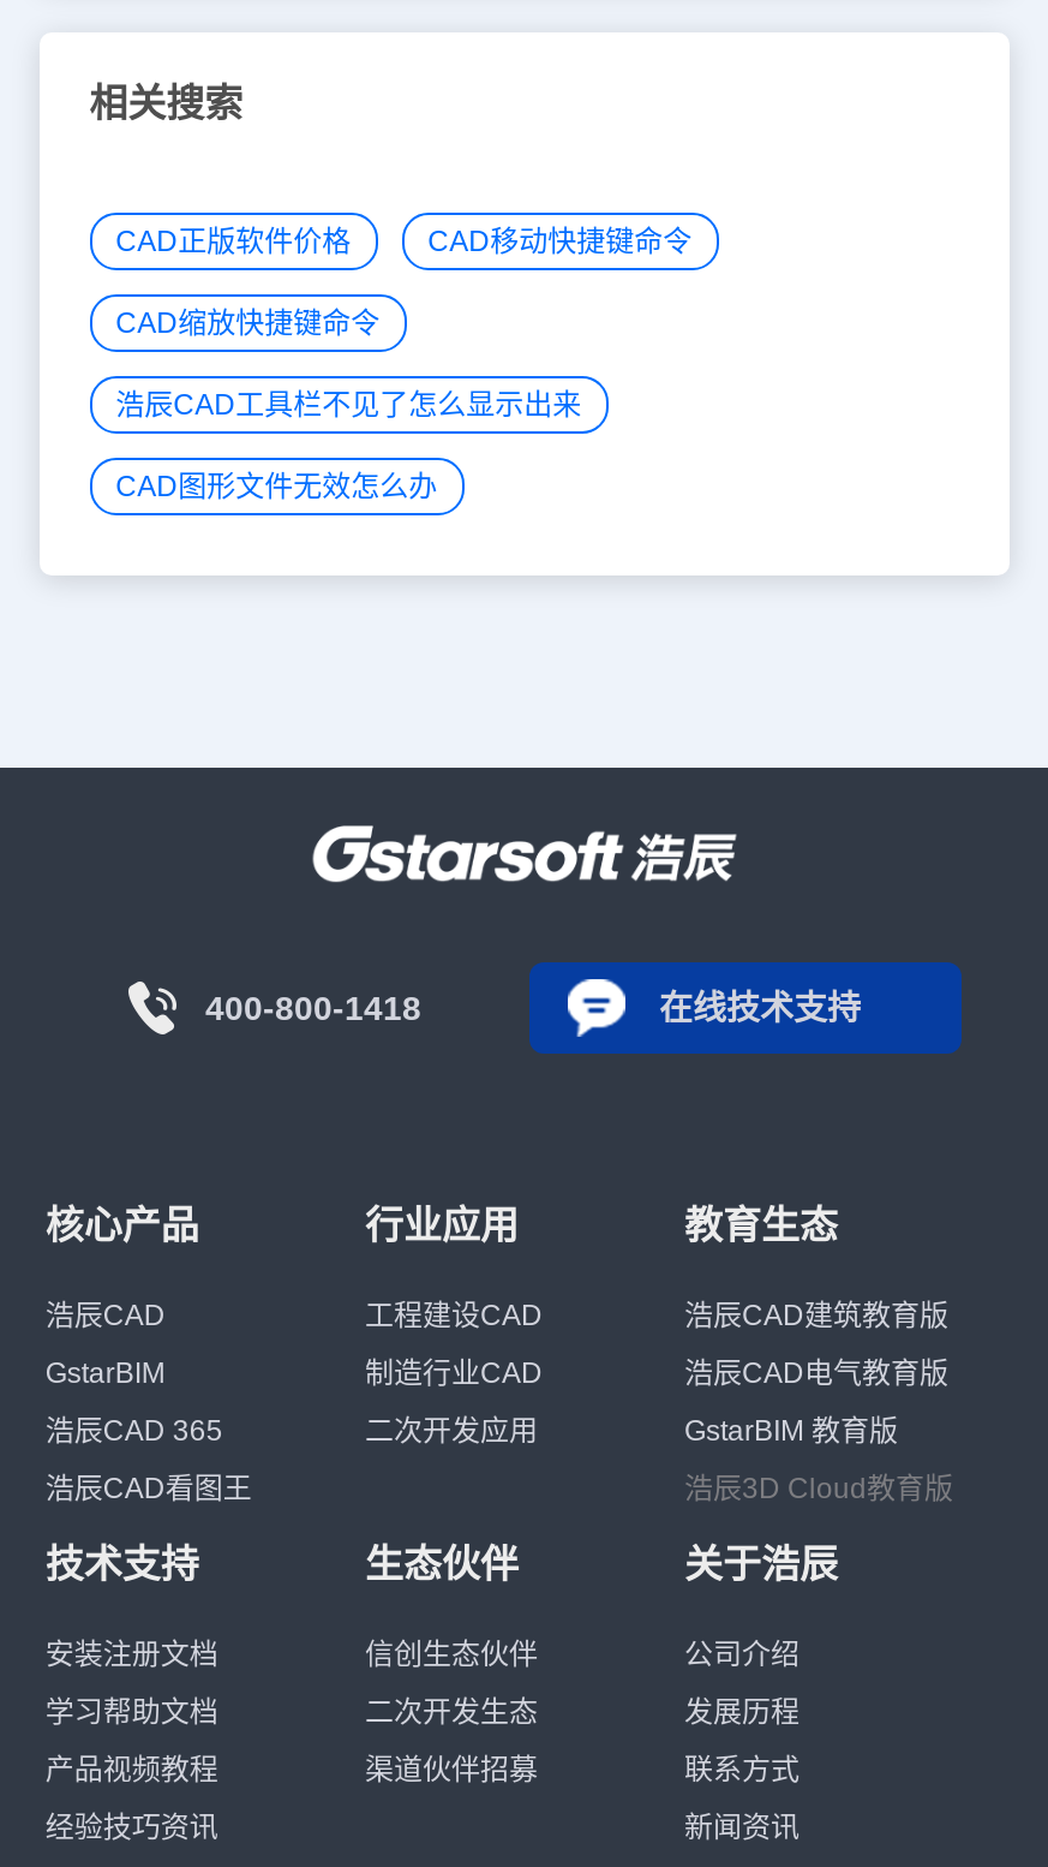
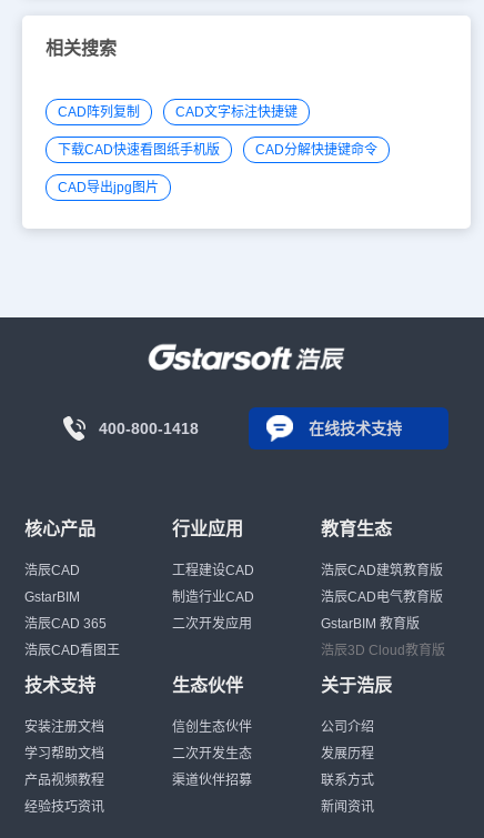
- CAD正版软件价格
- CAD移动快捷键命令
- CAD缩放快捷键命令
- 浩辰CAD工具栏不见了怎么显示出来
- CAD图形文件无效怎么办
+ CAD阵列复制
+ CAD文字标注快捷键
+ 下载CAD快速看图纸手机版
+ CAD分解快捷键命令
+ CAD导出jpg图片
